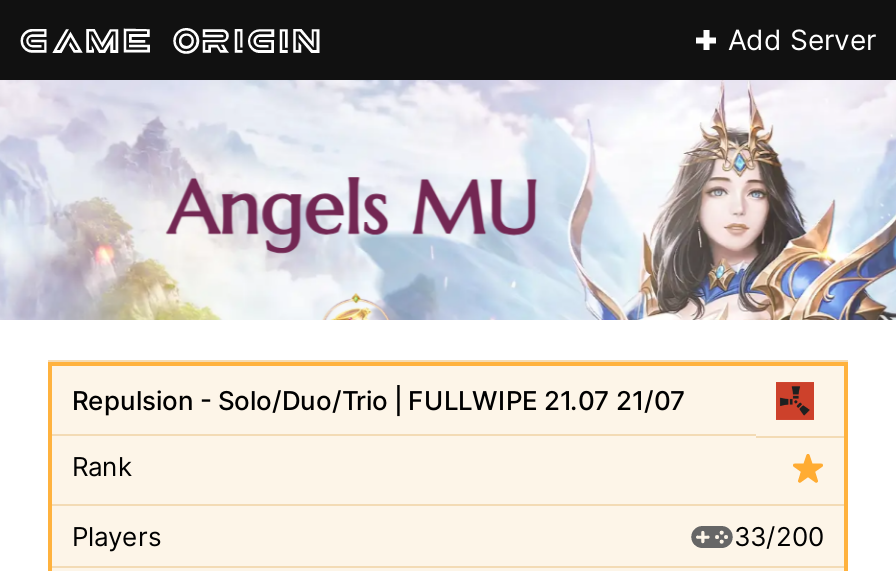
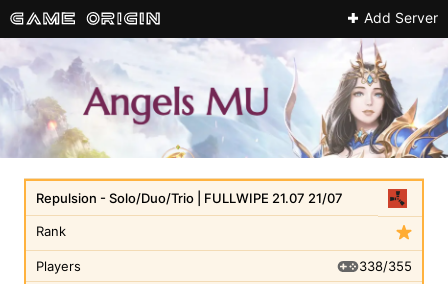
- 33/200
+ 338/355
